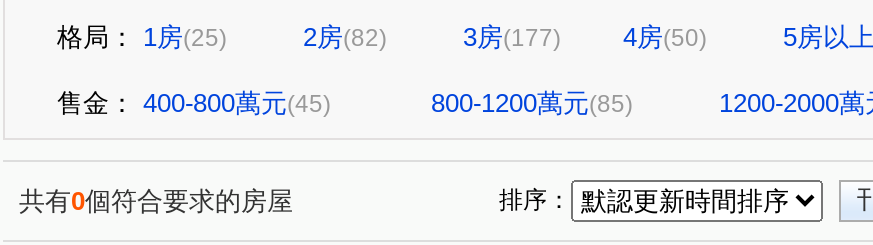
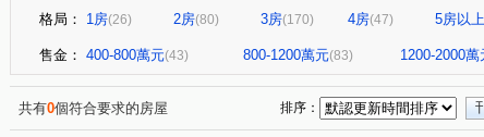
- 格局： 1房(25)
+ 格局： 1房(26)

- 2房(82)
+ 2房(80)

- 3房(177)
+ 3房(170)

- 4房(50)
+ 4房(47)

- 售金： 400-800萬元(45)
+ 售金： 400-800萬元(43)

- 800-1200萬元(85)
+ 800-1200萬元(83)
